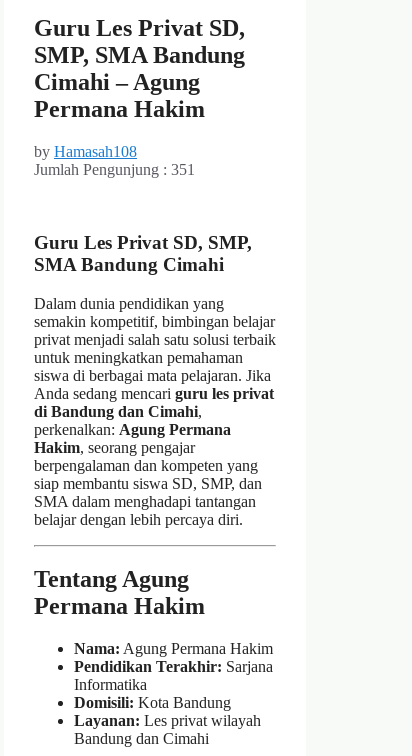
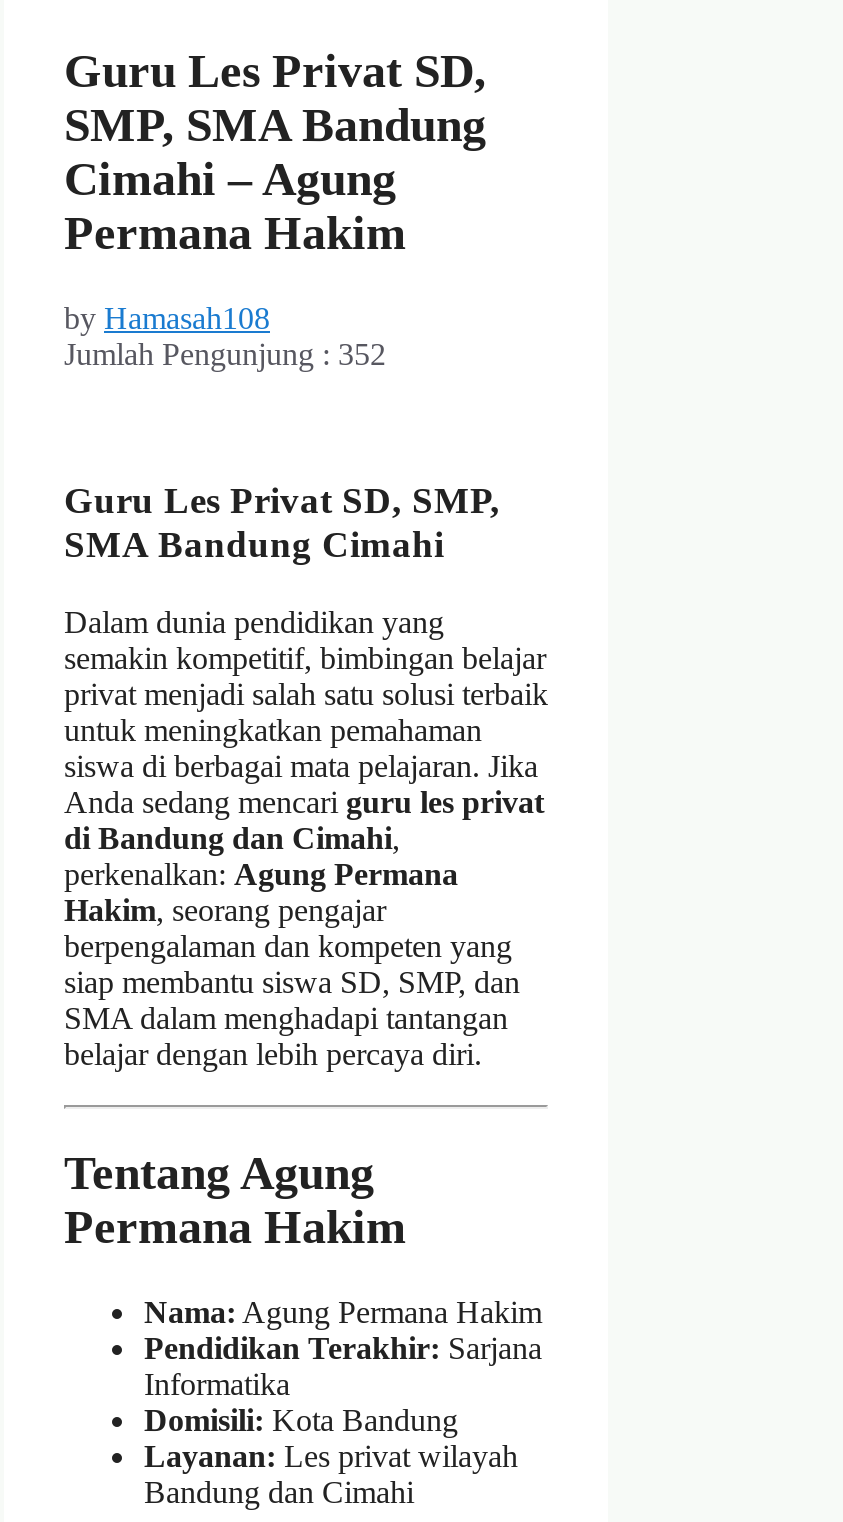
- Jumlah Pengunjung : 351
+ Jumlah Pengunjung : 352
